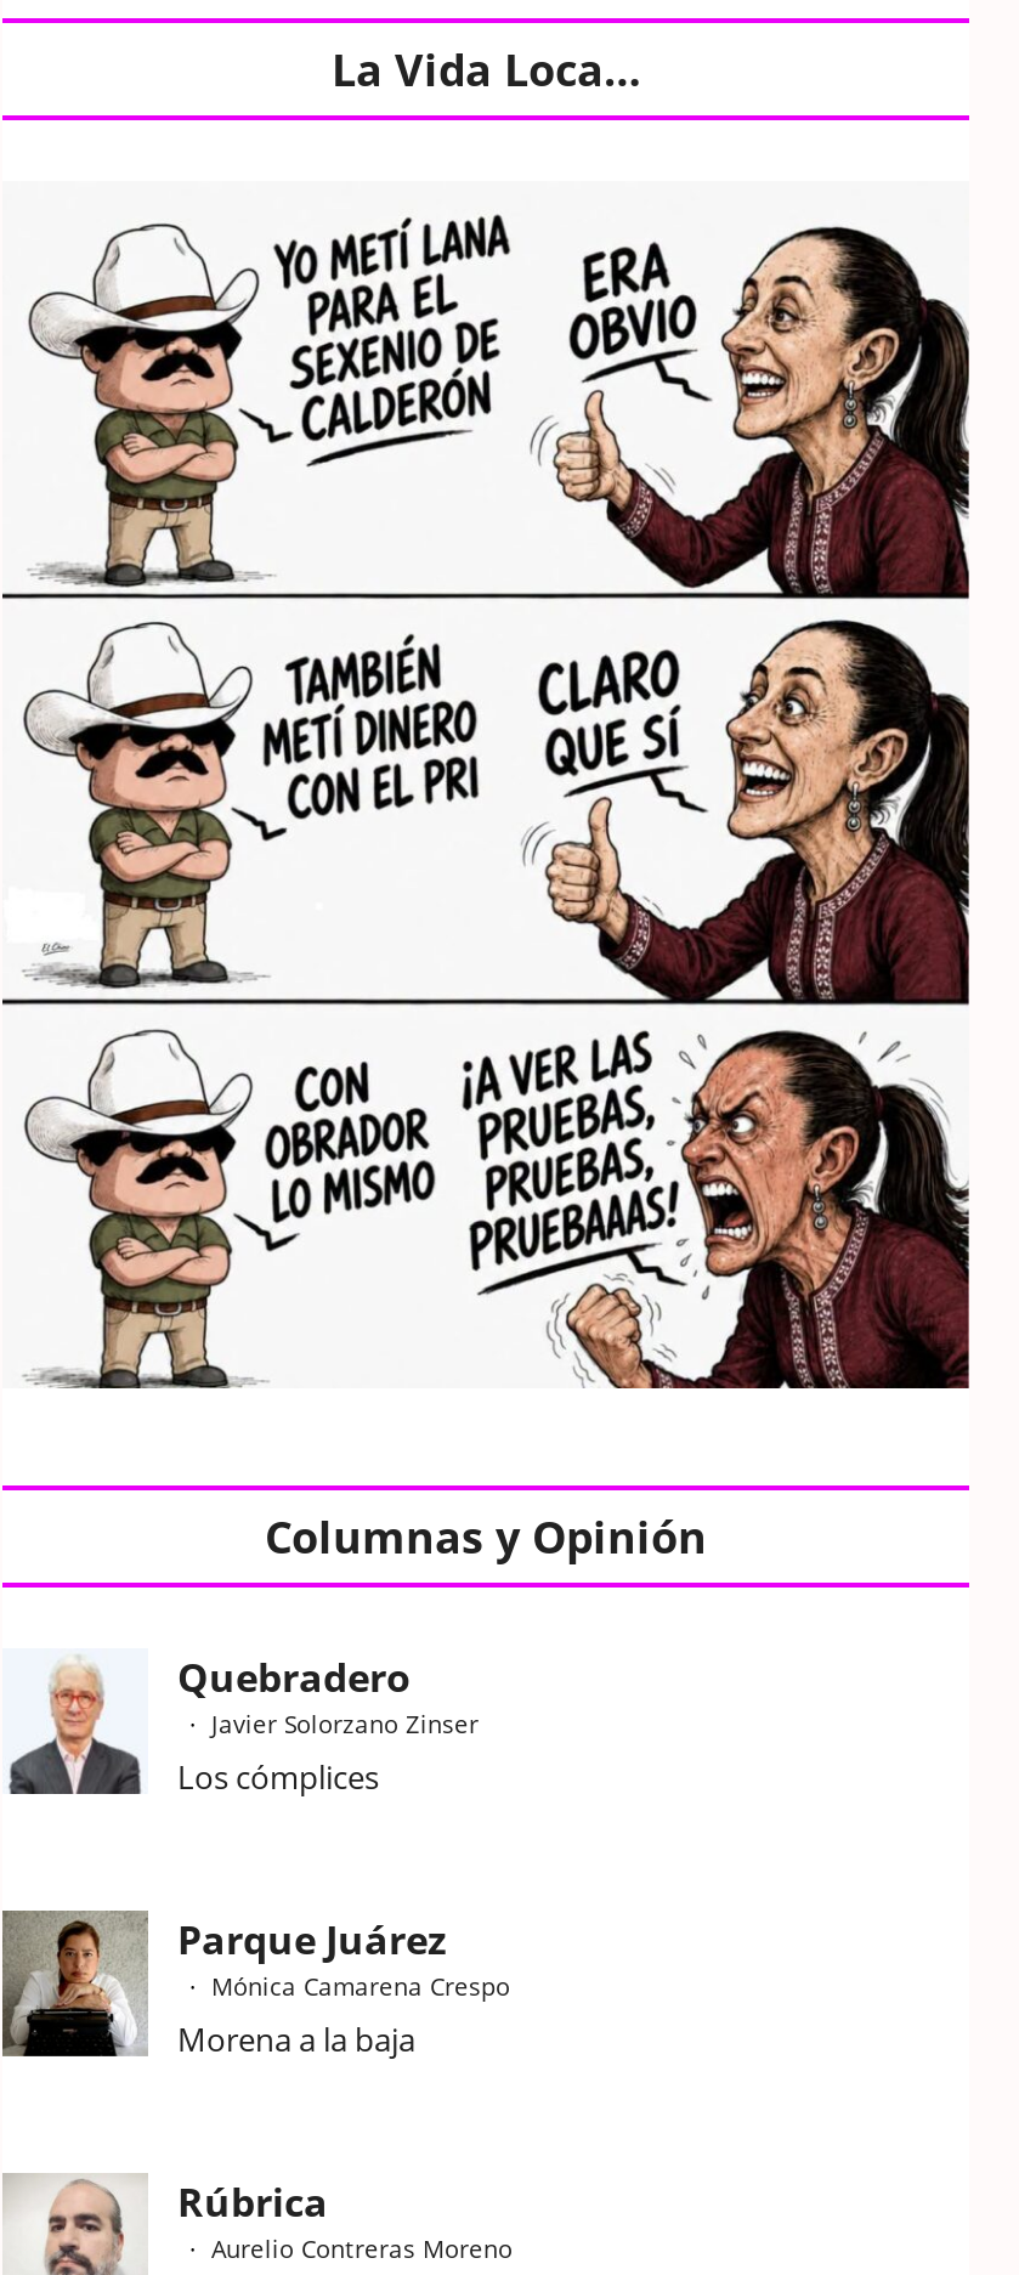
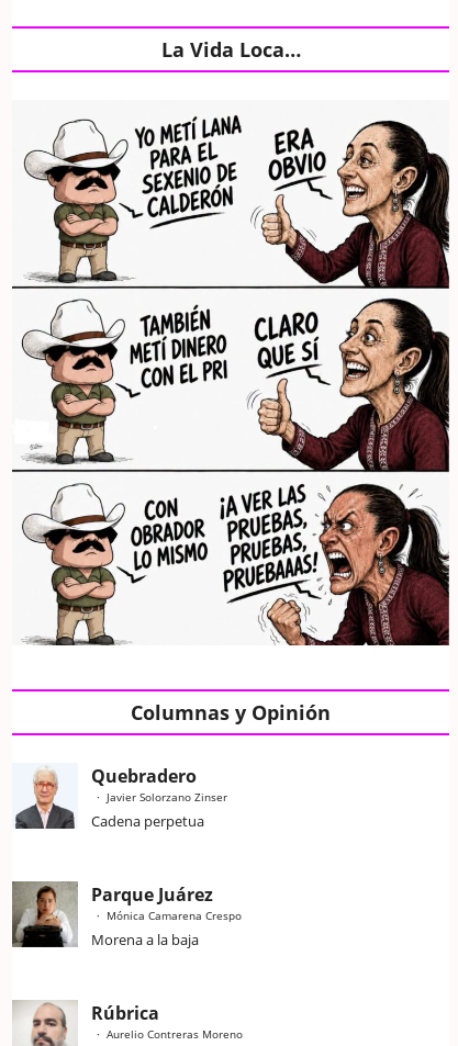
- Los cómplices
+ Cadena perpetua
